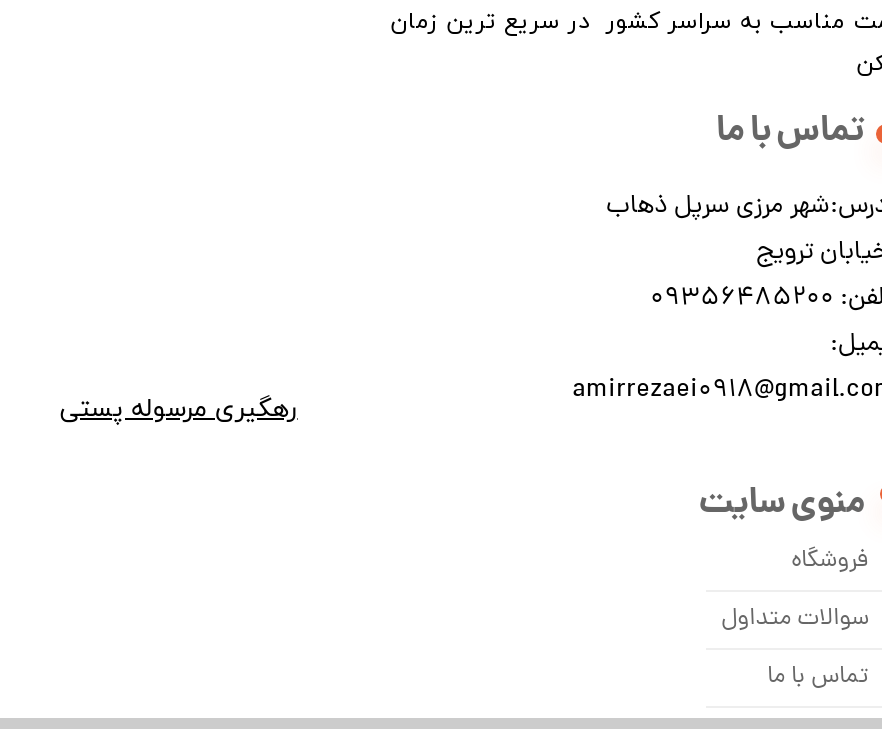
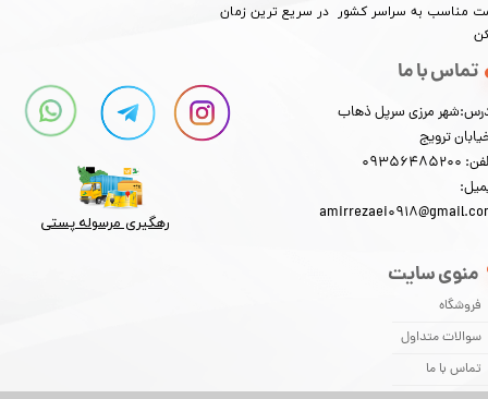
+ [image]

+ [image]

+ [image]

+ [image]
